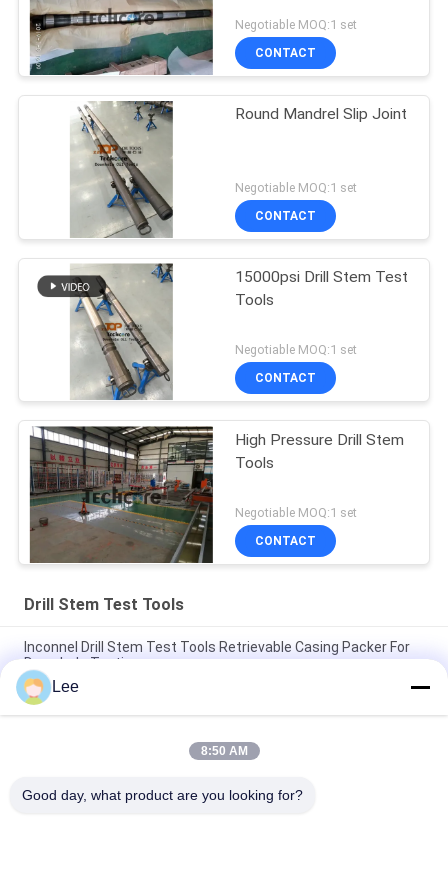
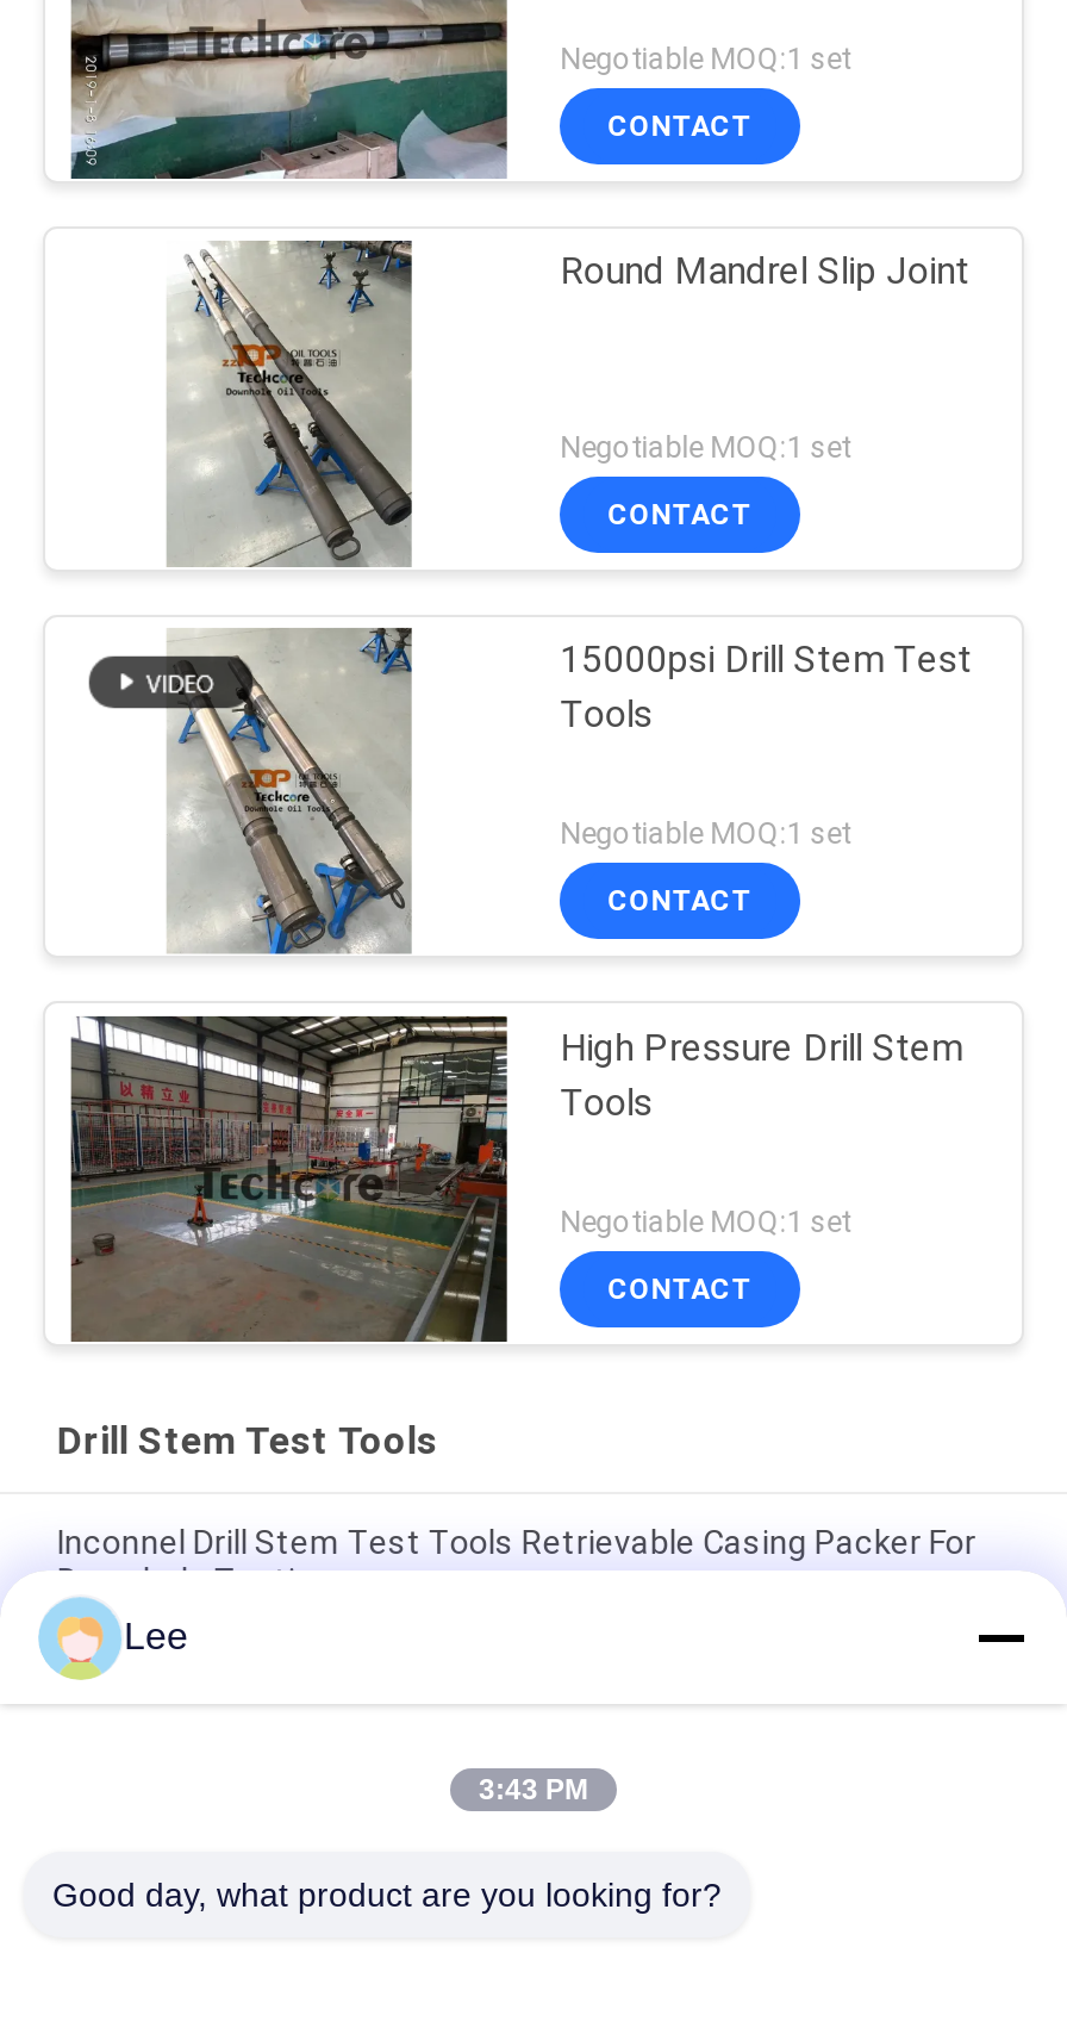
- 8:50 AM
+ 3:43 PM
